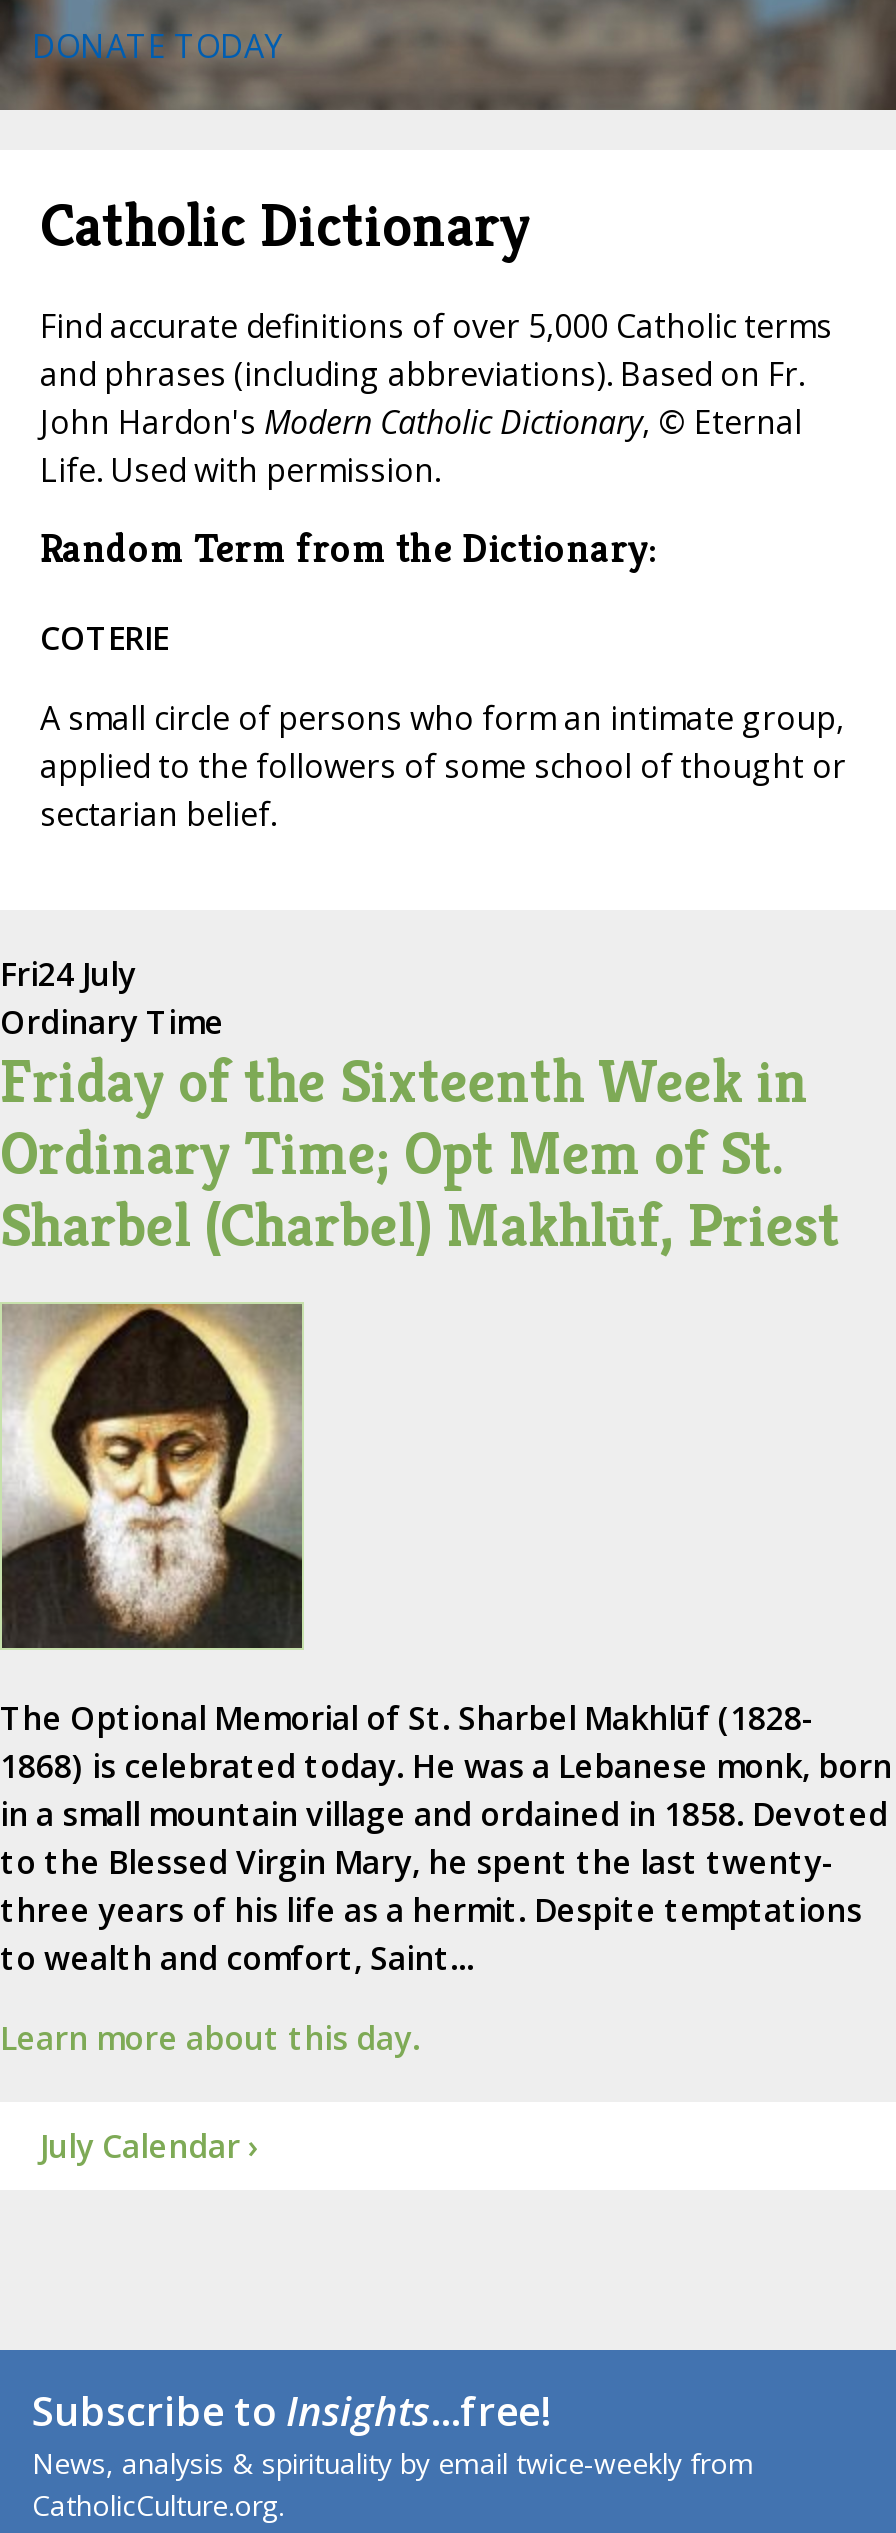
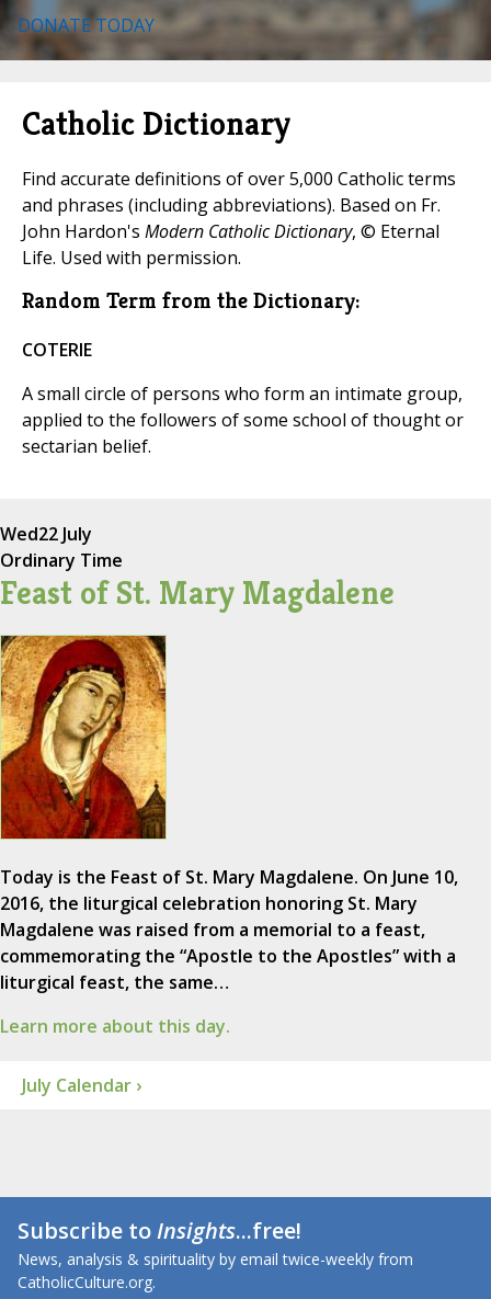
- Fri24 July
+ Wed22 July

- Friday of the Sixteenth Week in
- Ordinary Time; Opt Mem of St.
- Sharbel (Charbel) Makhlūf, Priest
+ Feast of St. Mary Magdalene

- [image]
+ [image]

- The Optional Memorial of St. Sharbel Makhlūf (1828-
- 1868) is celebrated today. He was a Lebanese monk, born
- in a small mountain village and ordained in 1858. Devoted
- to the Blessed Virgin Mary, he spent the last twenty-
- three years of his life as a hermit. Despite temptations
- to wealth and comfort, Saint…
+ Today is the Feast of St. Mary Magdalene. On June 10,
+ 2016, the liturgical celebration honoring St. Mary
+ Magdalene was raised from a memorial to a feast,
+ commemorating the “Apostle to the Apostles” with a
+ liturgical feast, the same…
